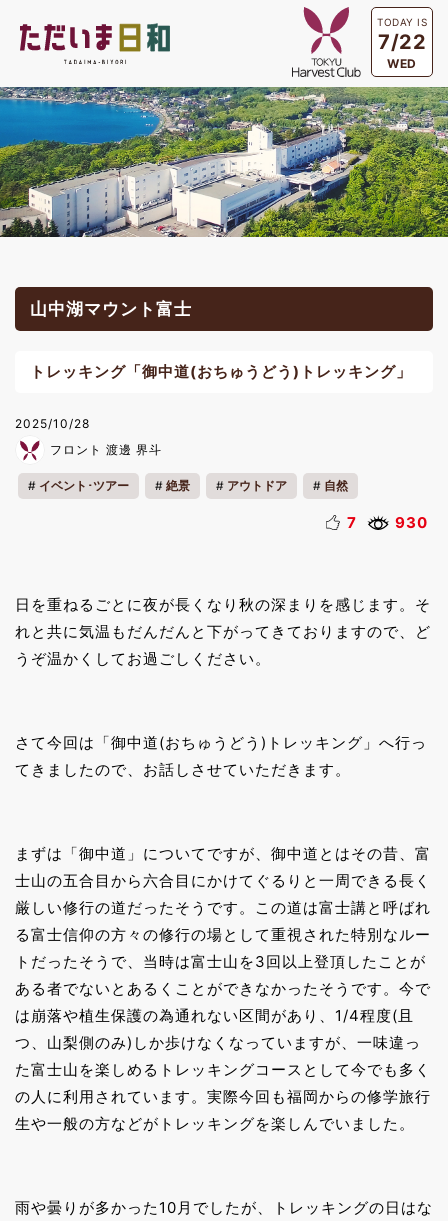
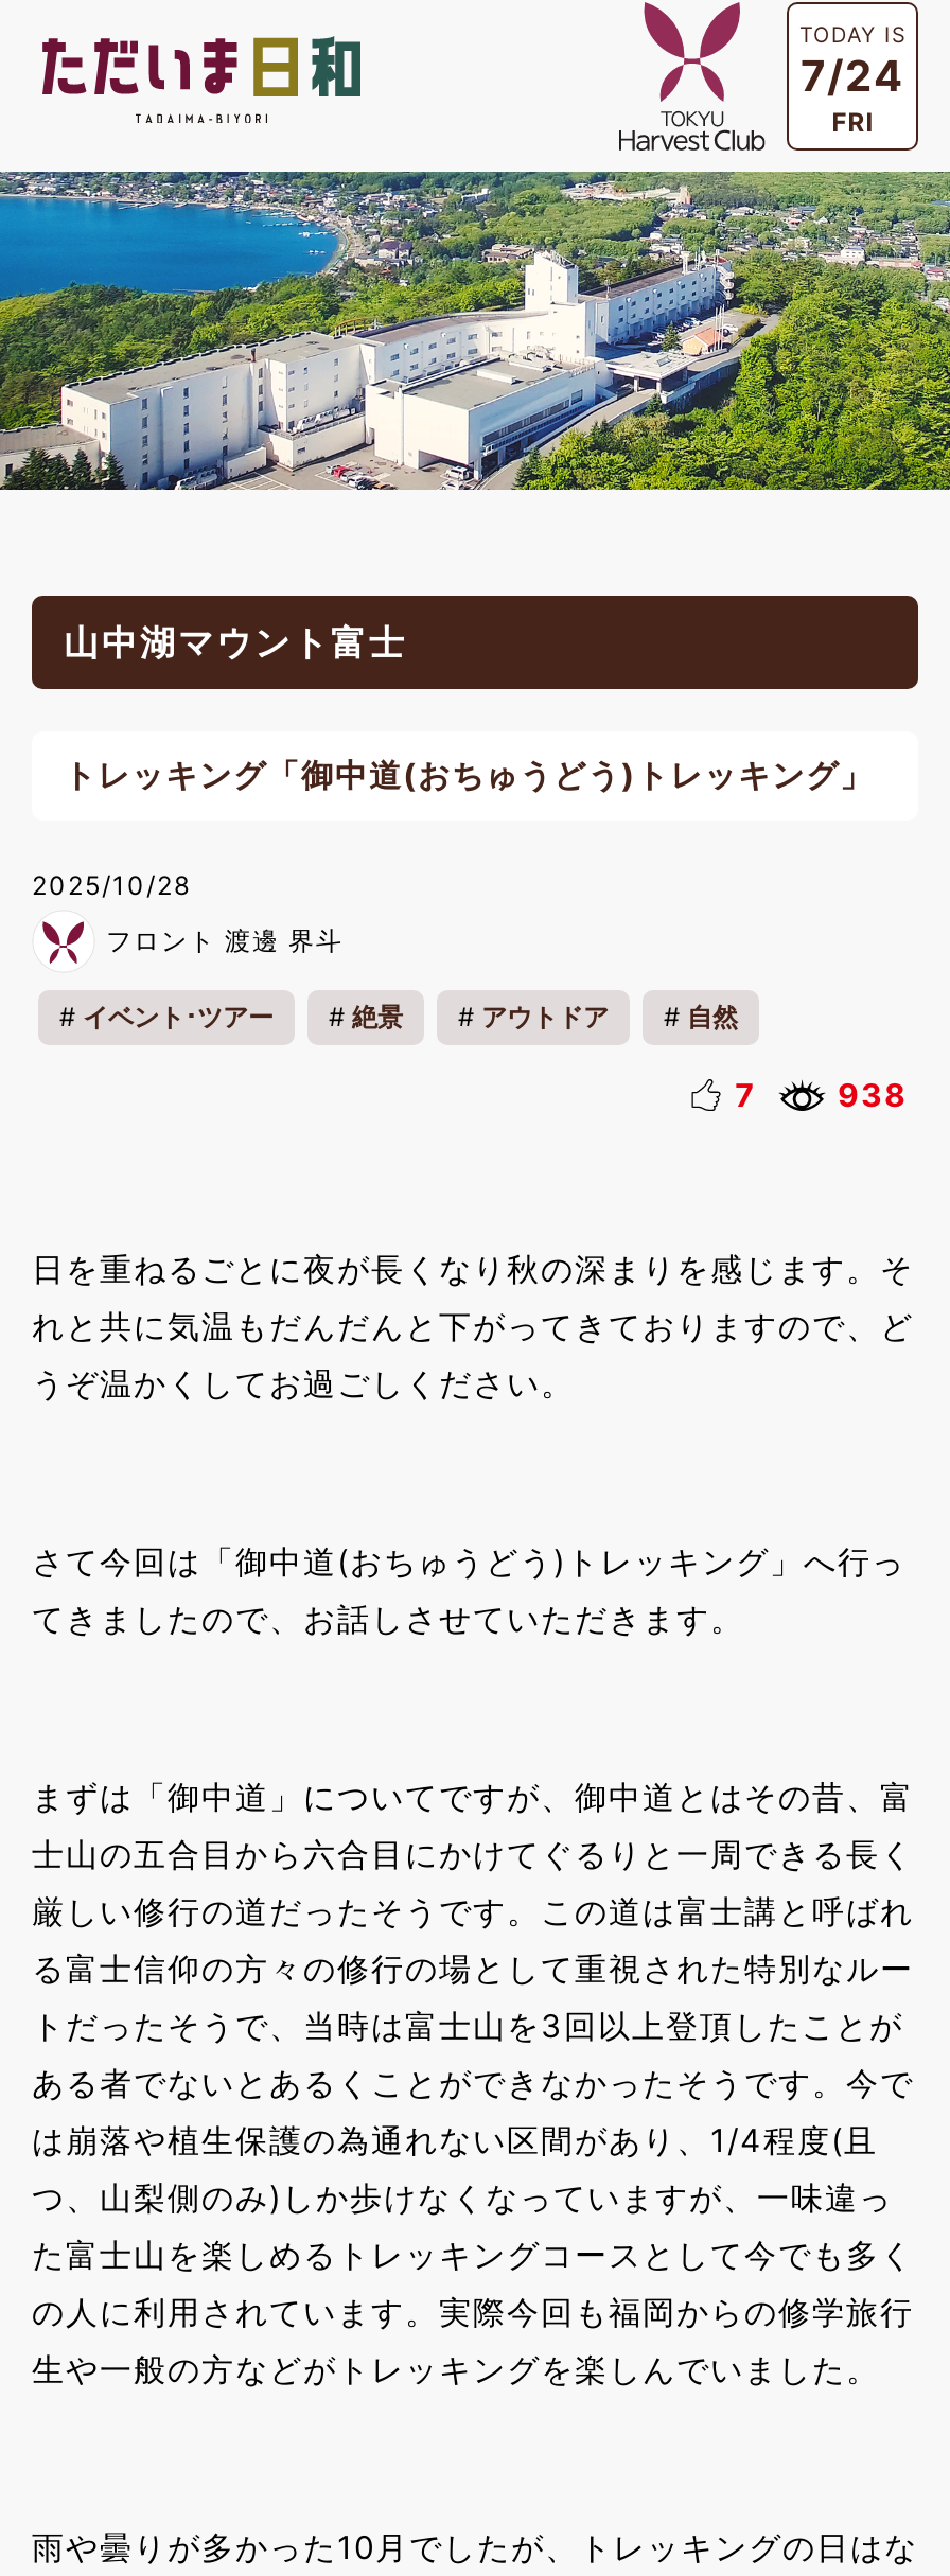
- 7/22
- WED
+ 7/24
+ FRI

- 930
+ 938
